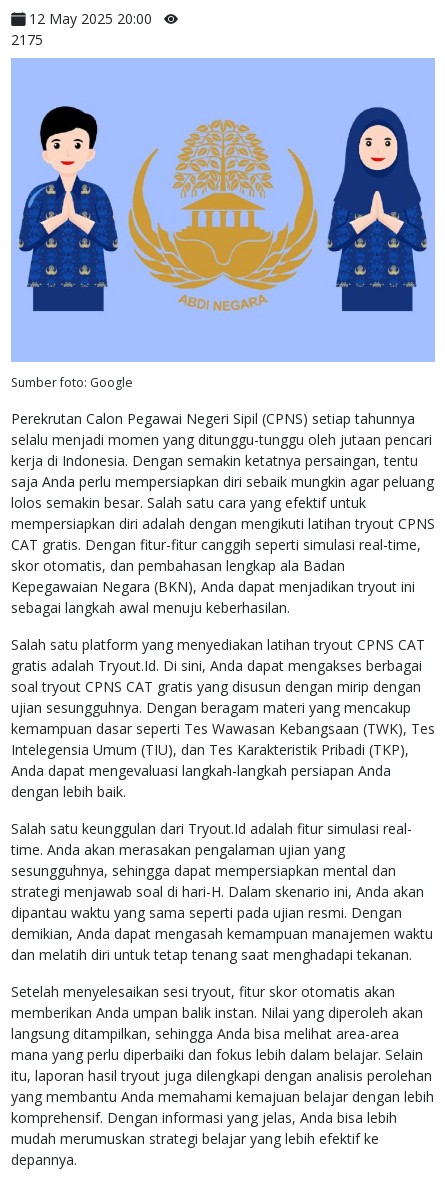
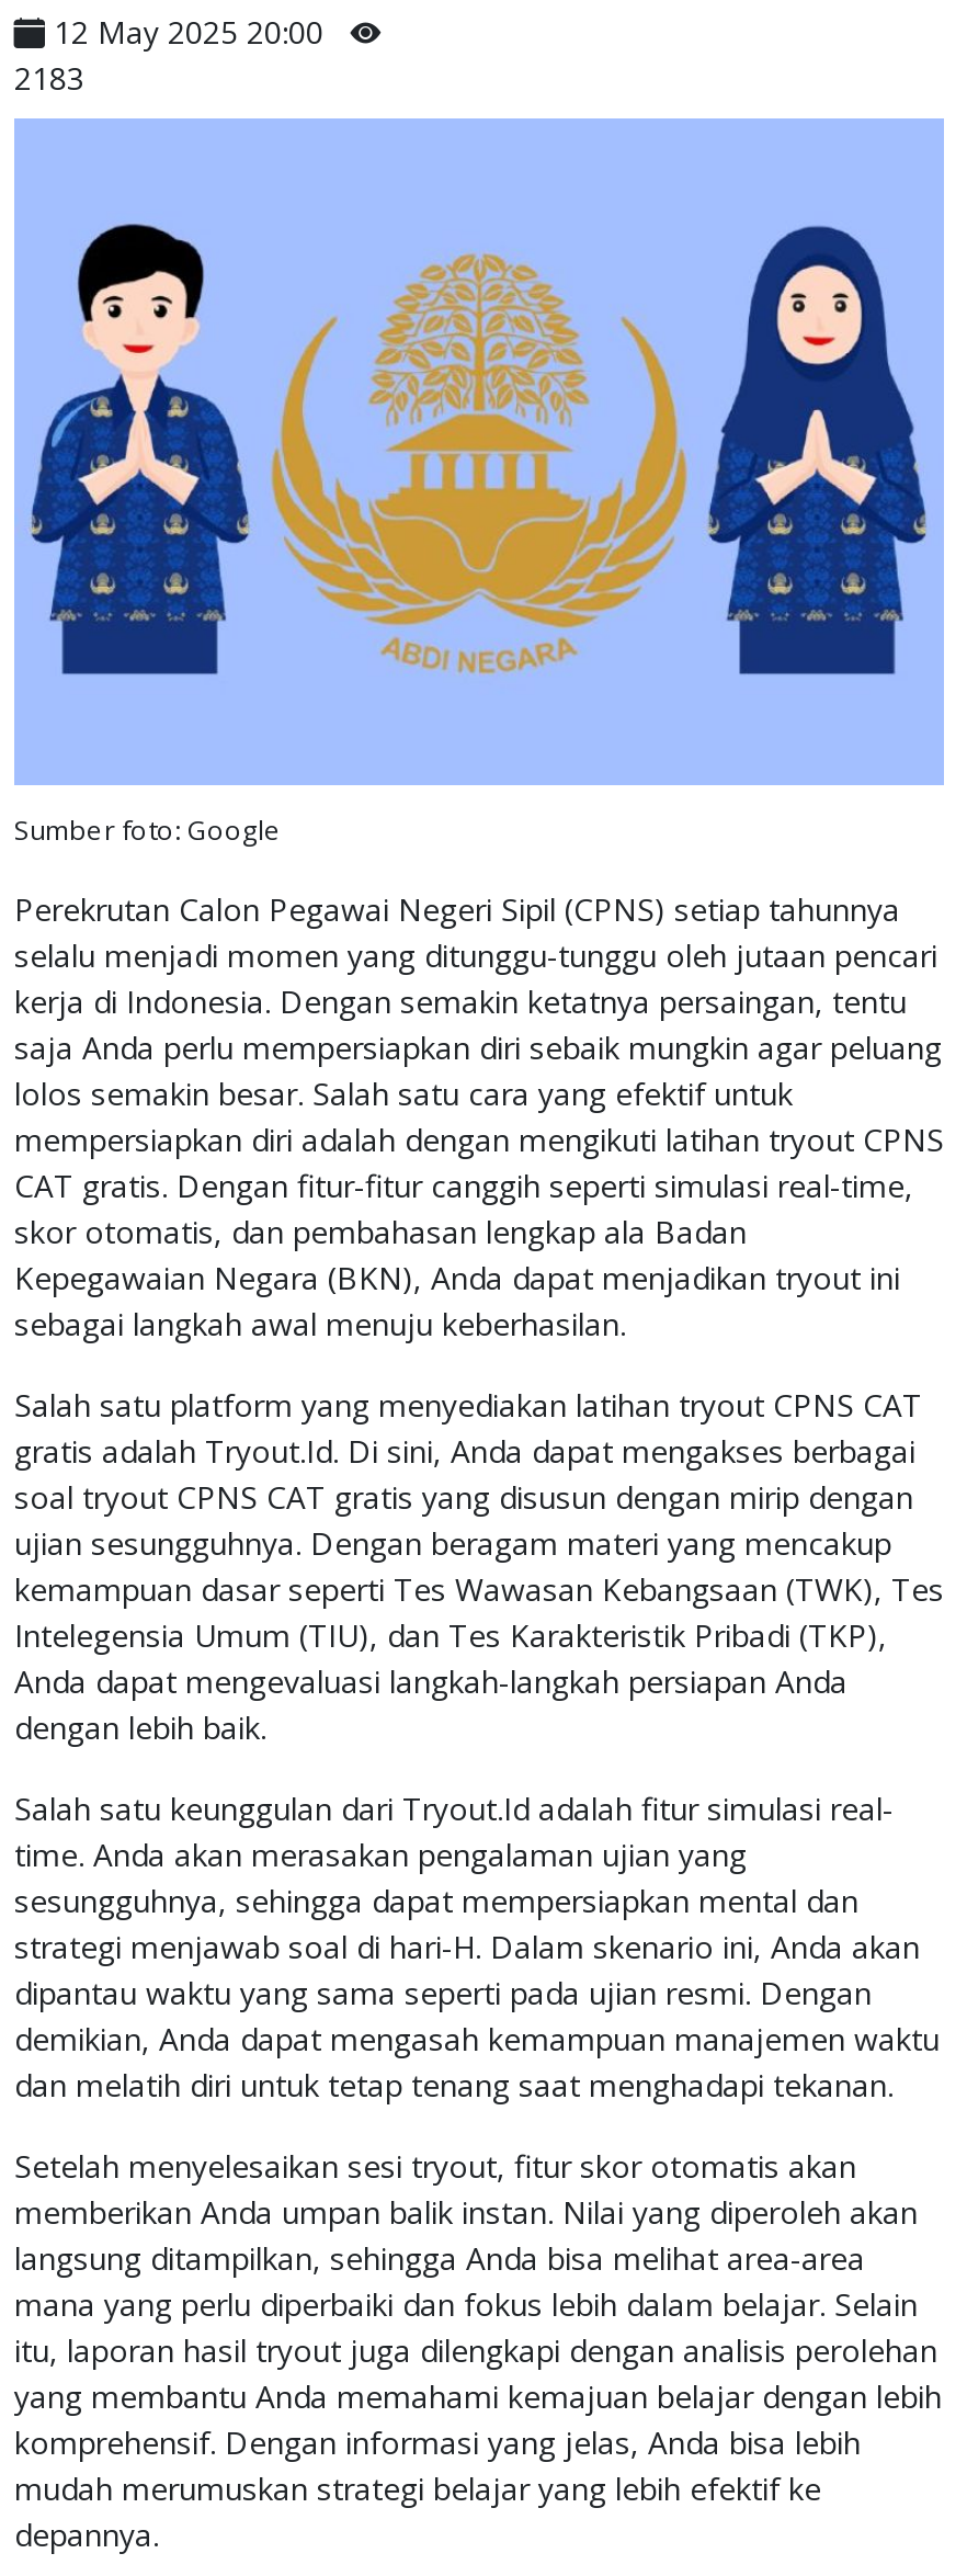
- 2175
+ 2183
